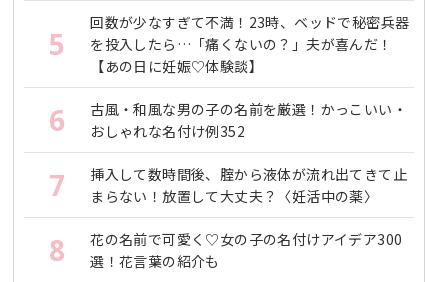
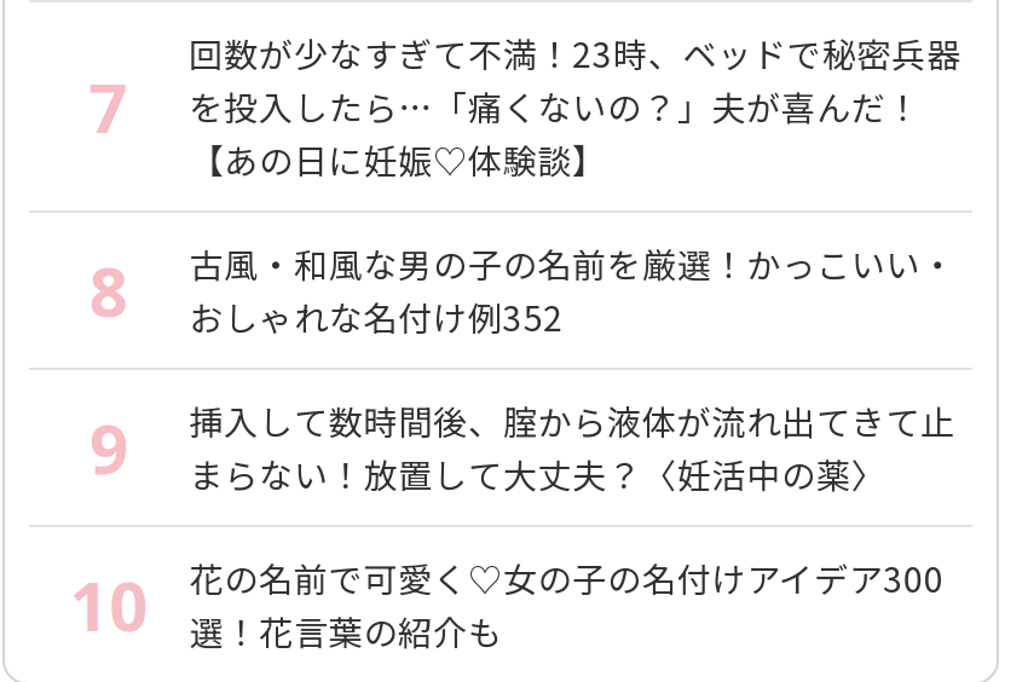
- 5 を投入したら…「痛くないの？」夫が喜んだ！
+ 7 を投入したら…「痛くないの？」夫が喜んだ！

- 6 古風・和風な男の子の名前を厳選！かっこいい・ おしゃれな名付け例352
+ 8 古風・和風な男の子の名前を厳選！かっこいい・ おしゃれな名付け例352

- 7 挿入して数時間後、腟から液体が流れ出てきて止 まらない！放置して大丈夫？〈妊活中の薬〉
+ 9 挿入して数時間後、腟から液体が流れ出てきて止 まらない！放置して大丈夫？〈妊活中の薬〉

- 8
+ 10
